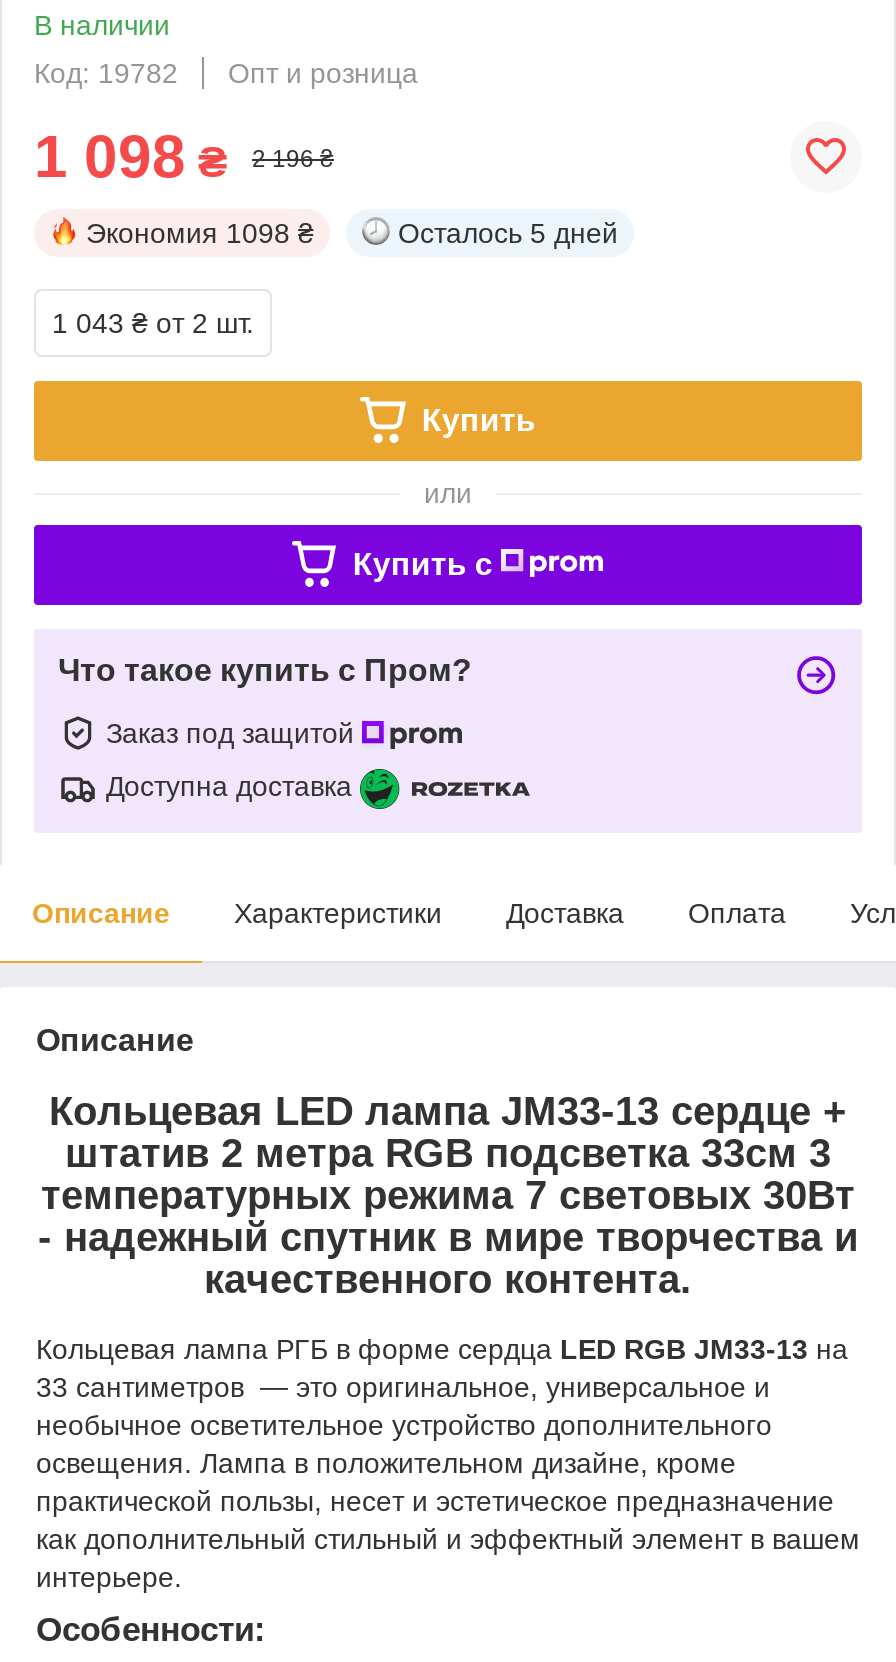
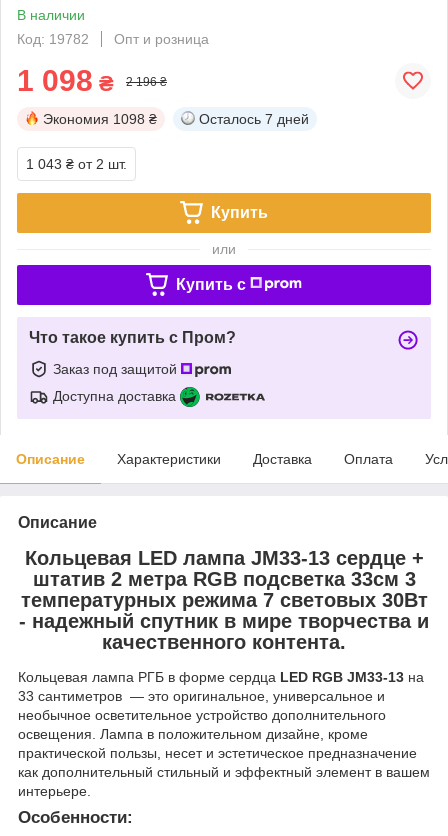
- Осталось 5 дней
+ Осталось 7 дней
